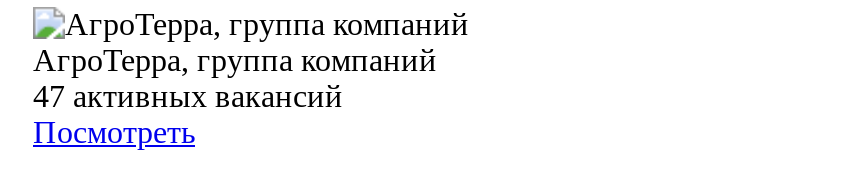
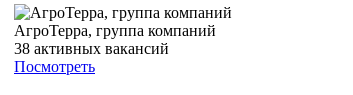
- 47 активных вакансий
+ 38 активных вакансий
